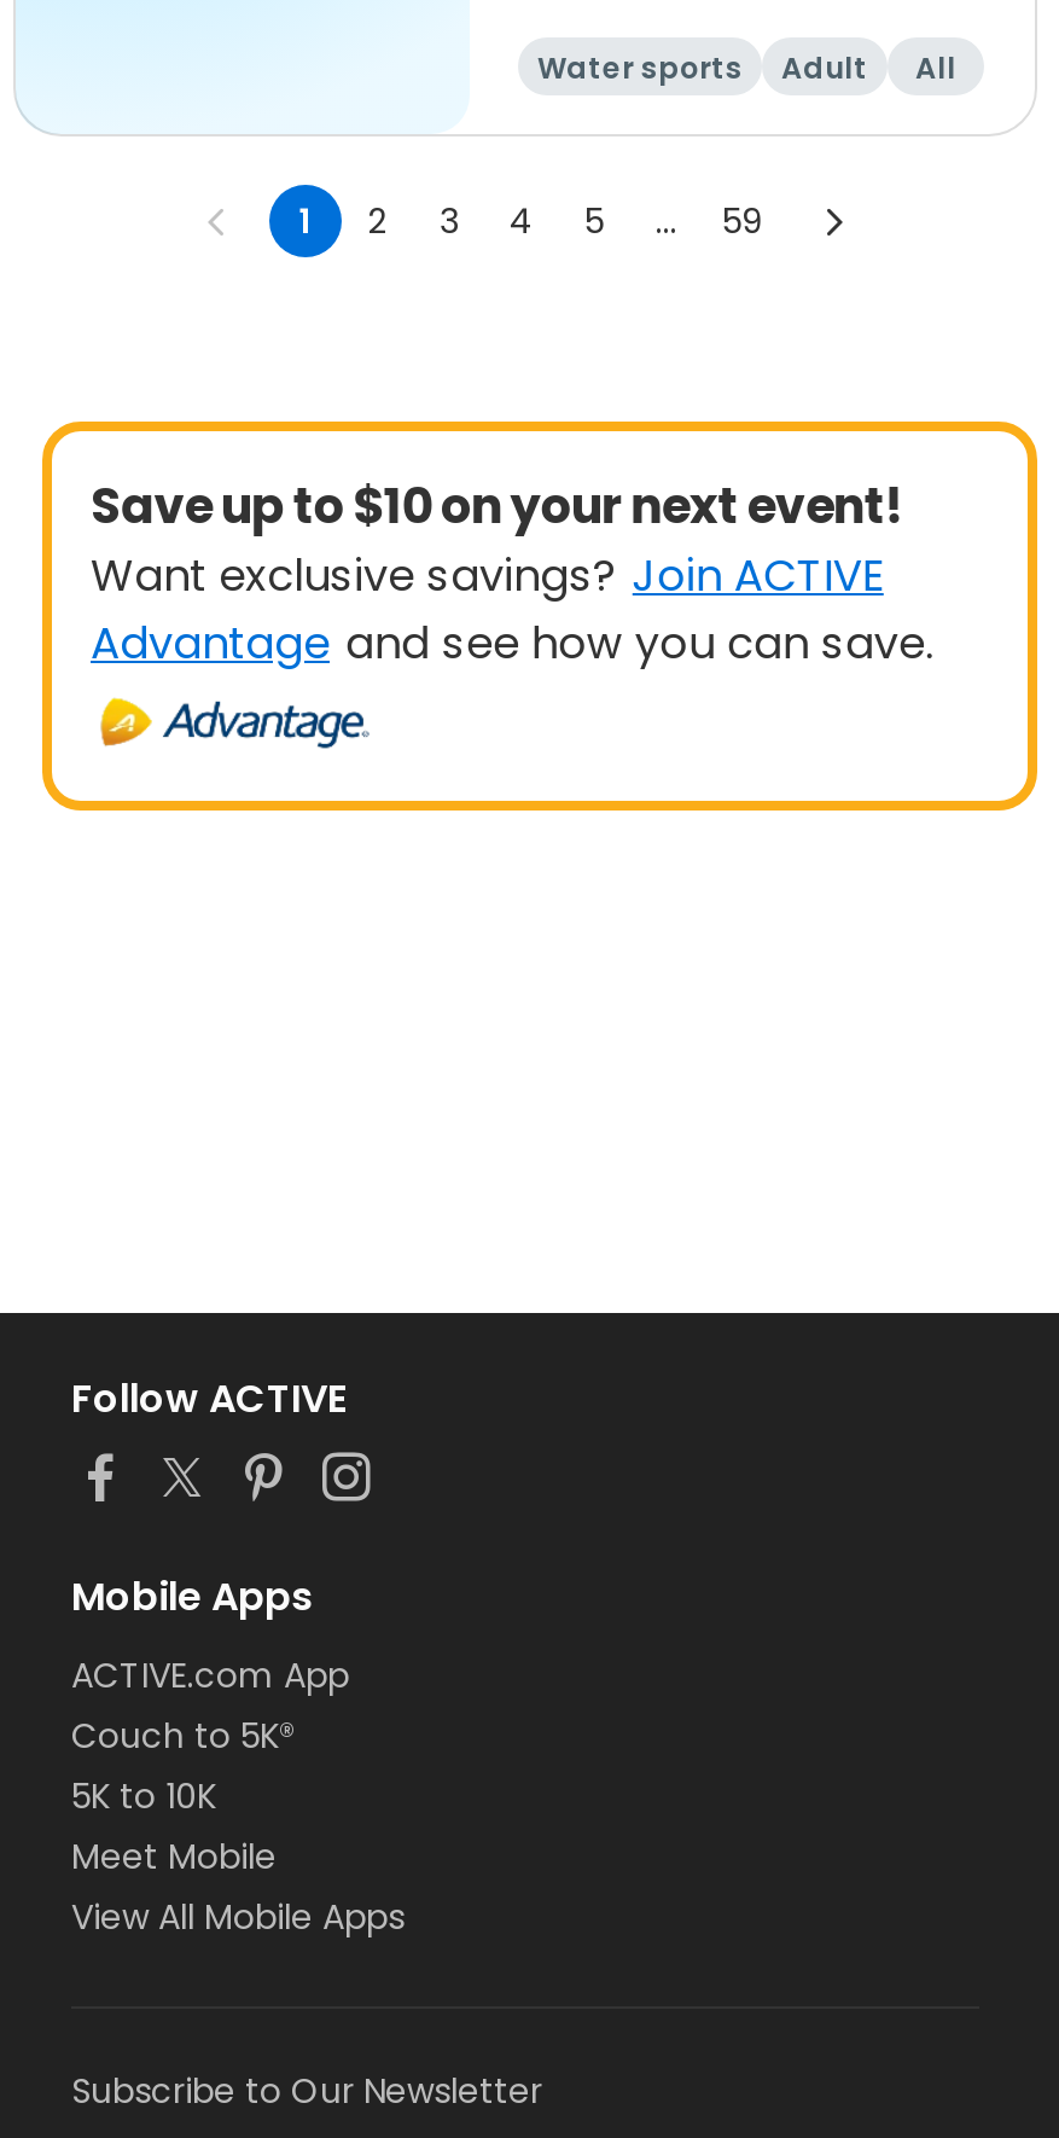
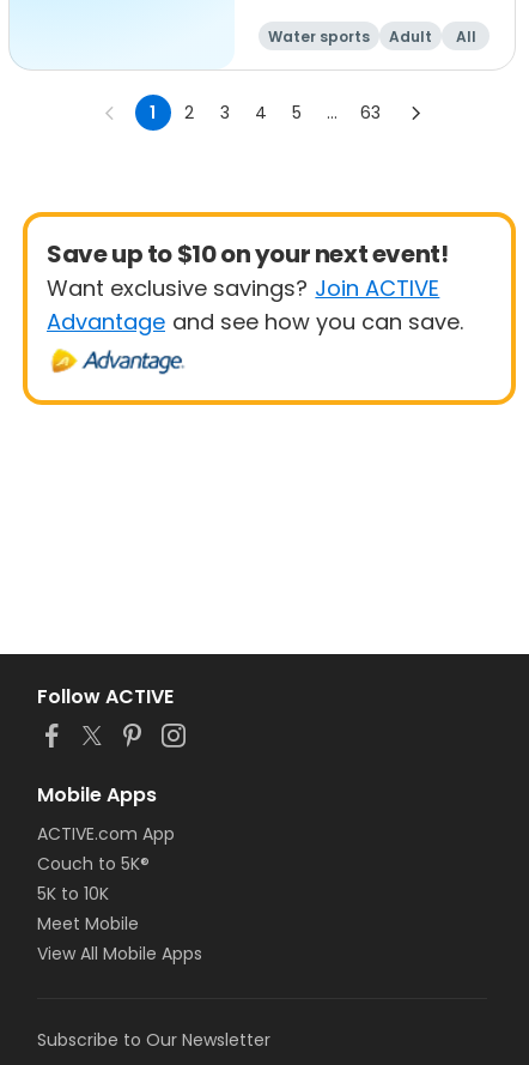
- 59
+ 63
